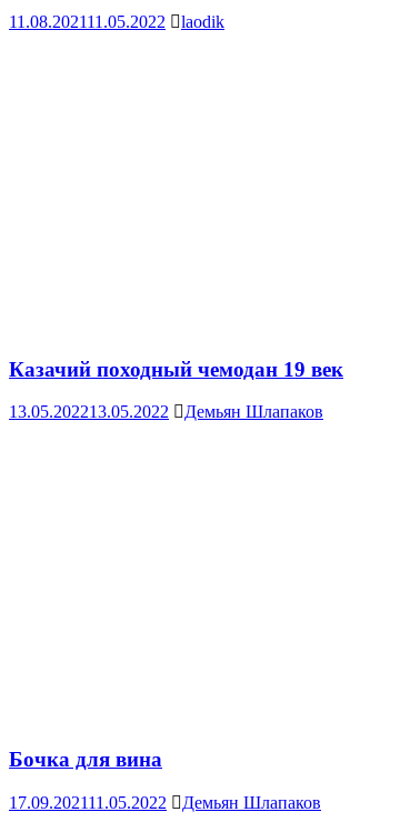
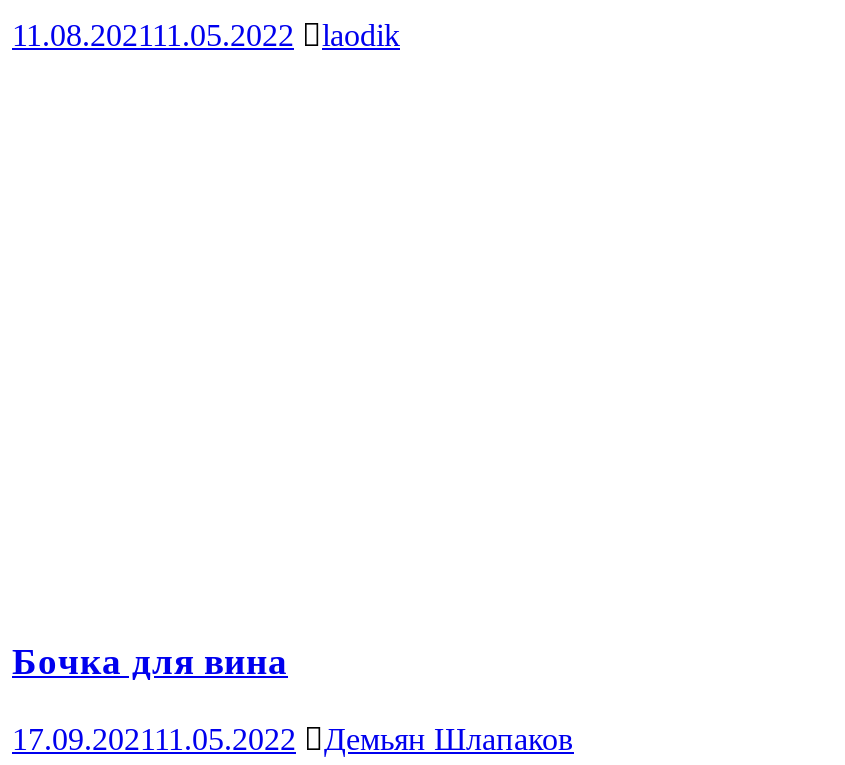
- Казачий походный чемодан 19 век
- 13.05.2022 13.05.2022
- Демьян Шлапаков
